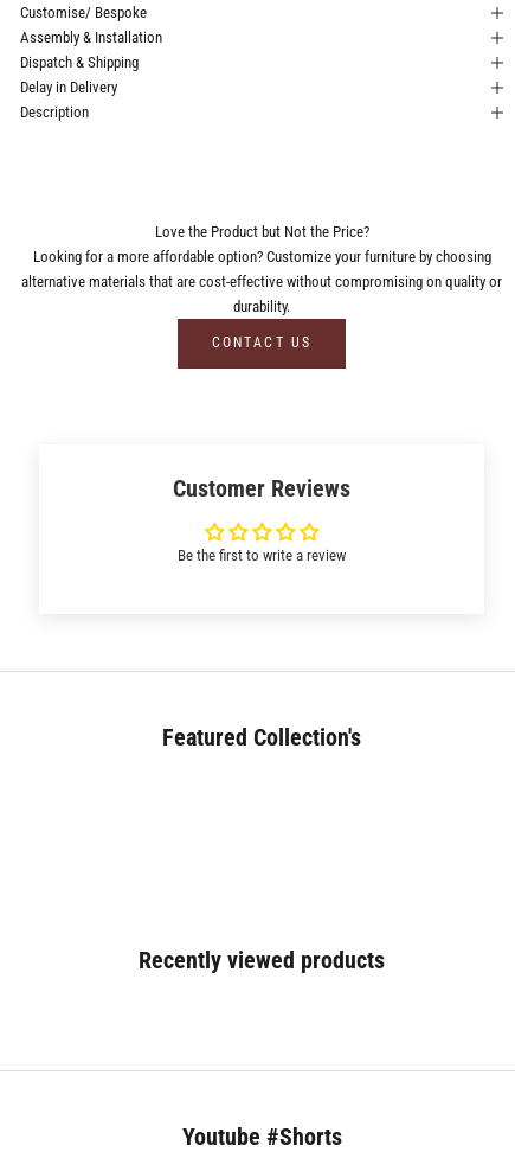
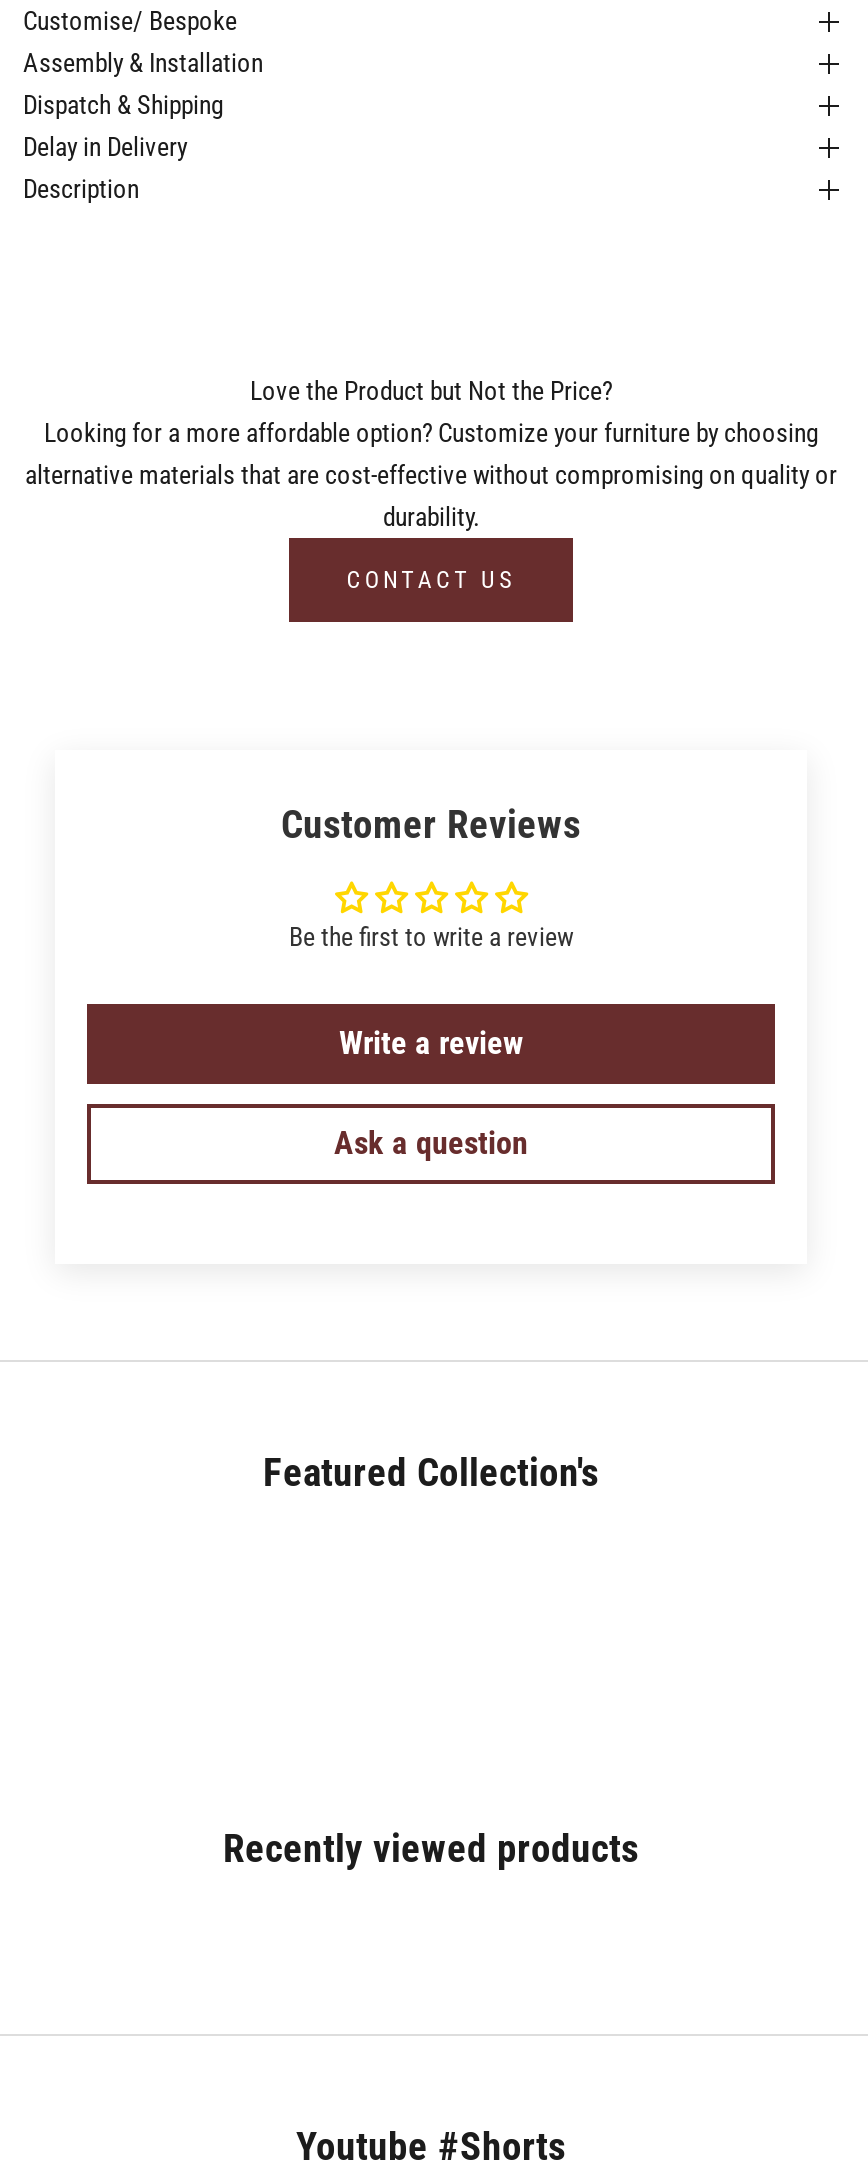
+ Write a review
+ Ask a question
